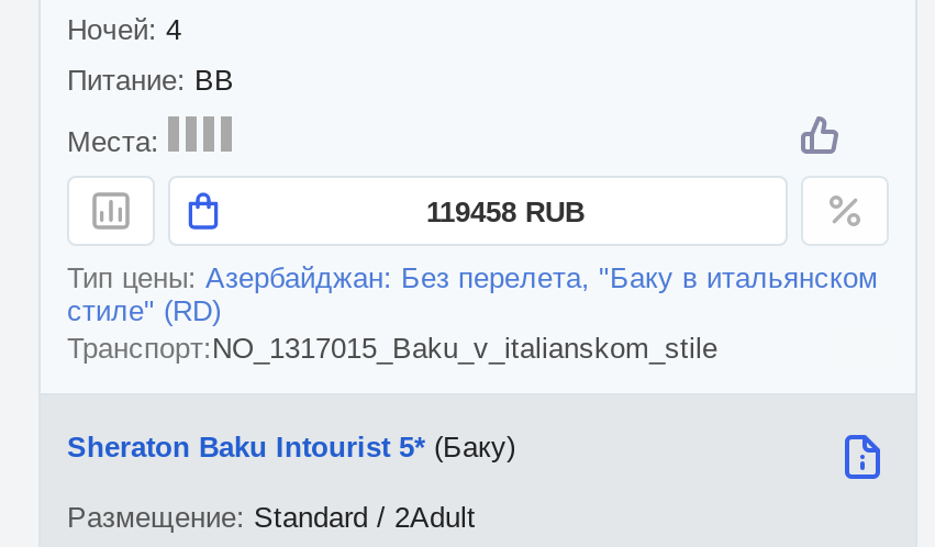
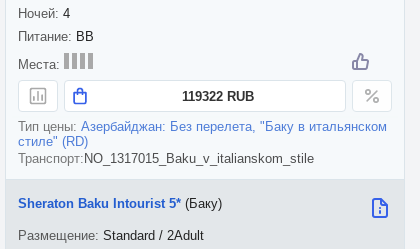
- 119458 RUB
+ 119322 RUB
